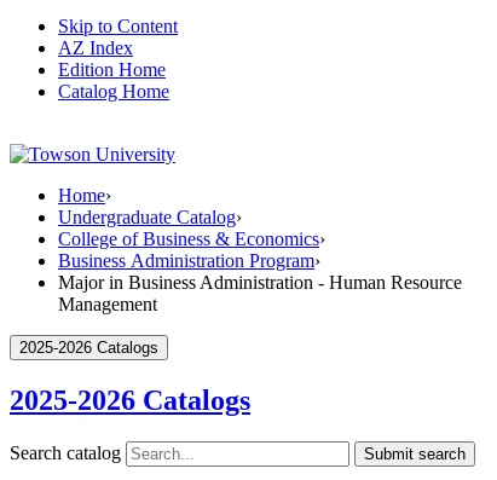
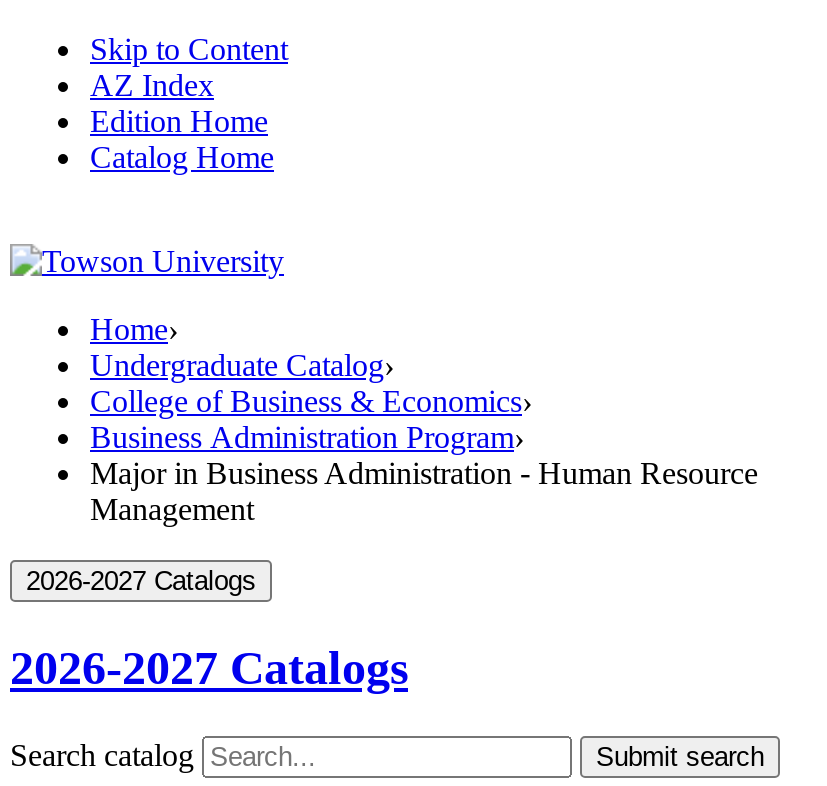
- 2025-2026 Catalogs
+ 2026-2027 Catalogs

- 2025-2026 Catalogs
+ 2026-2027 Catalogs
